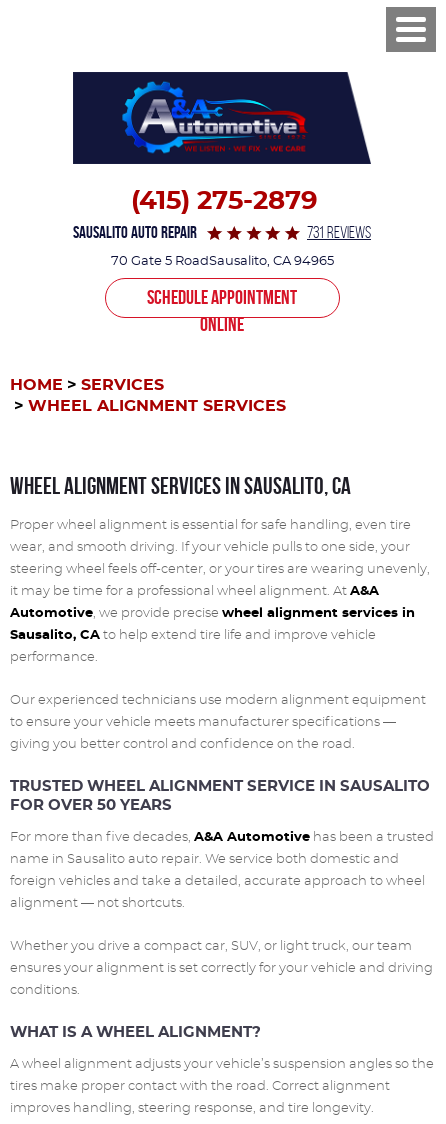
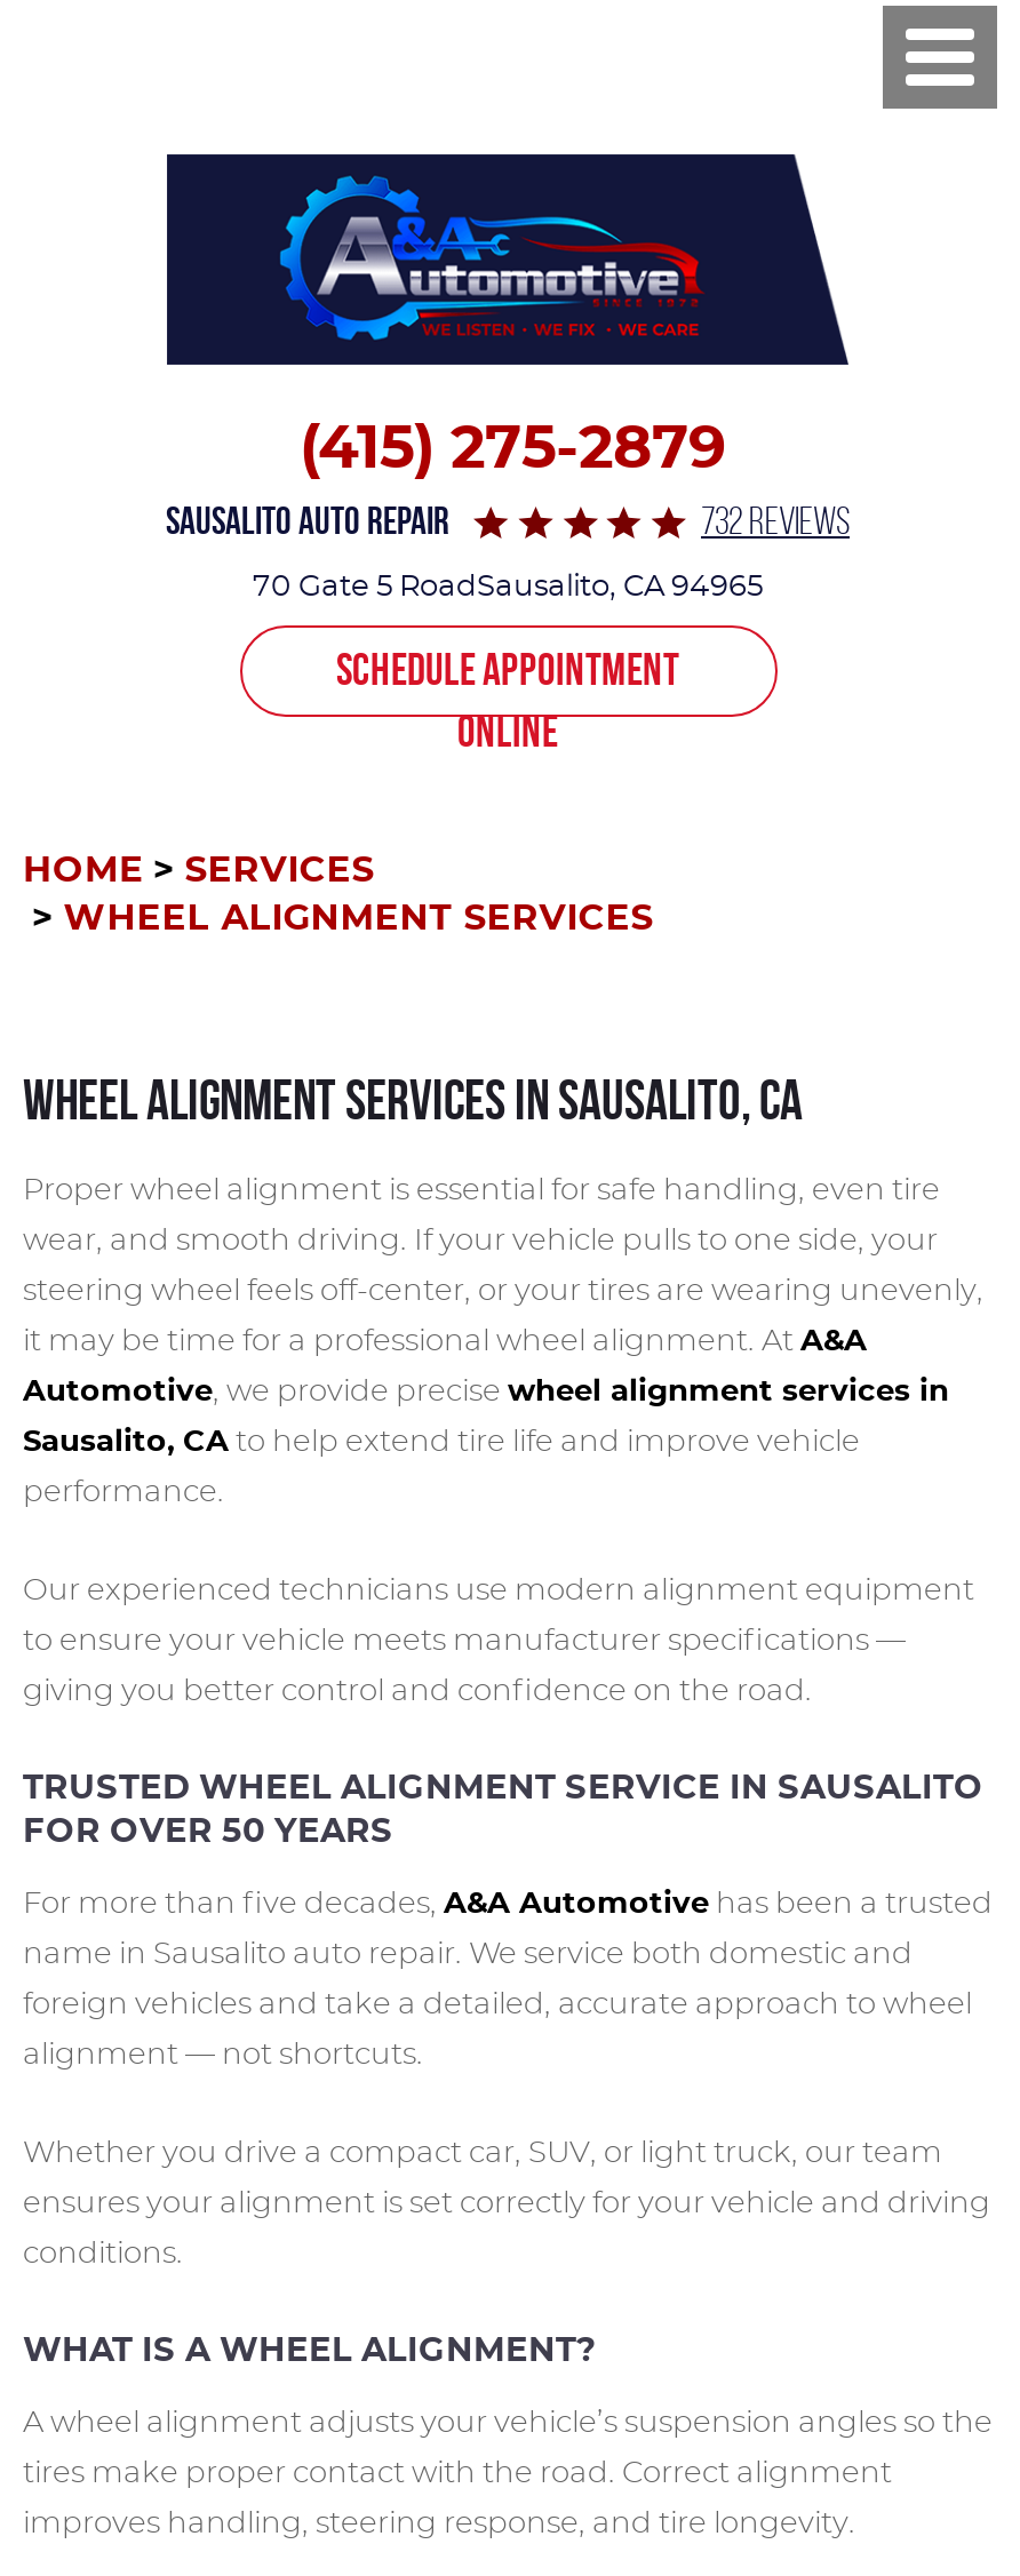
- 731 REVIEWS
+ 732 REVIEWS
